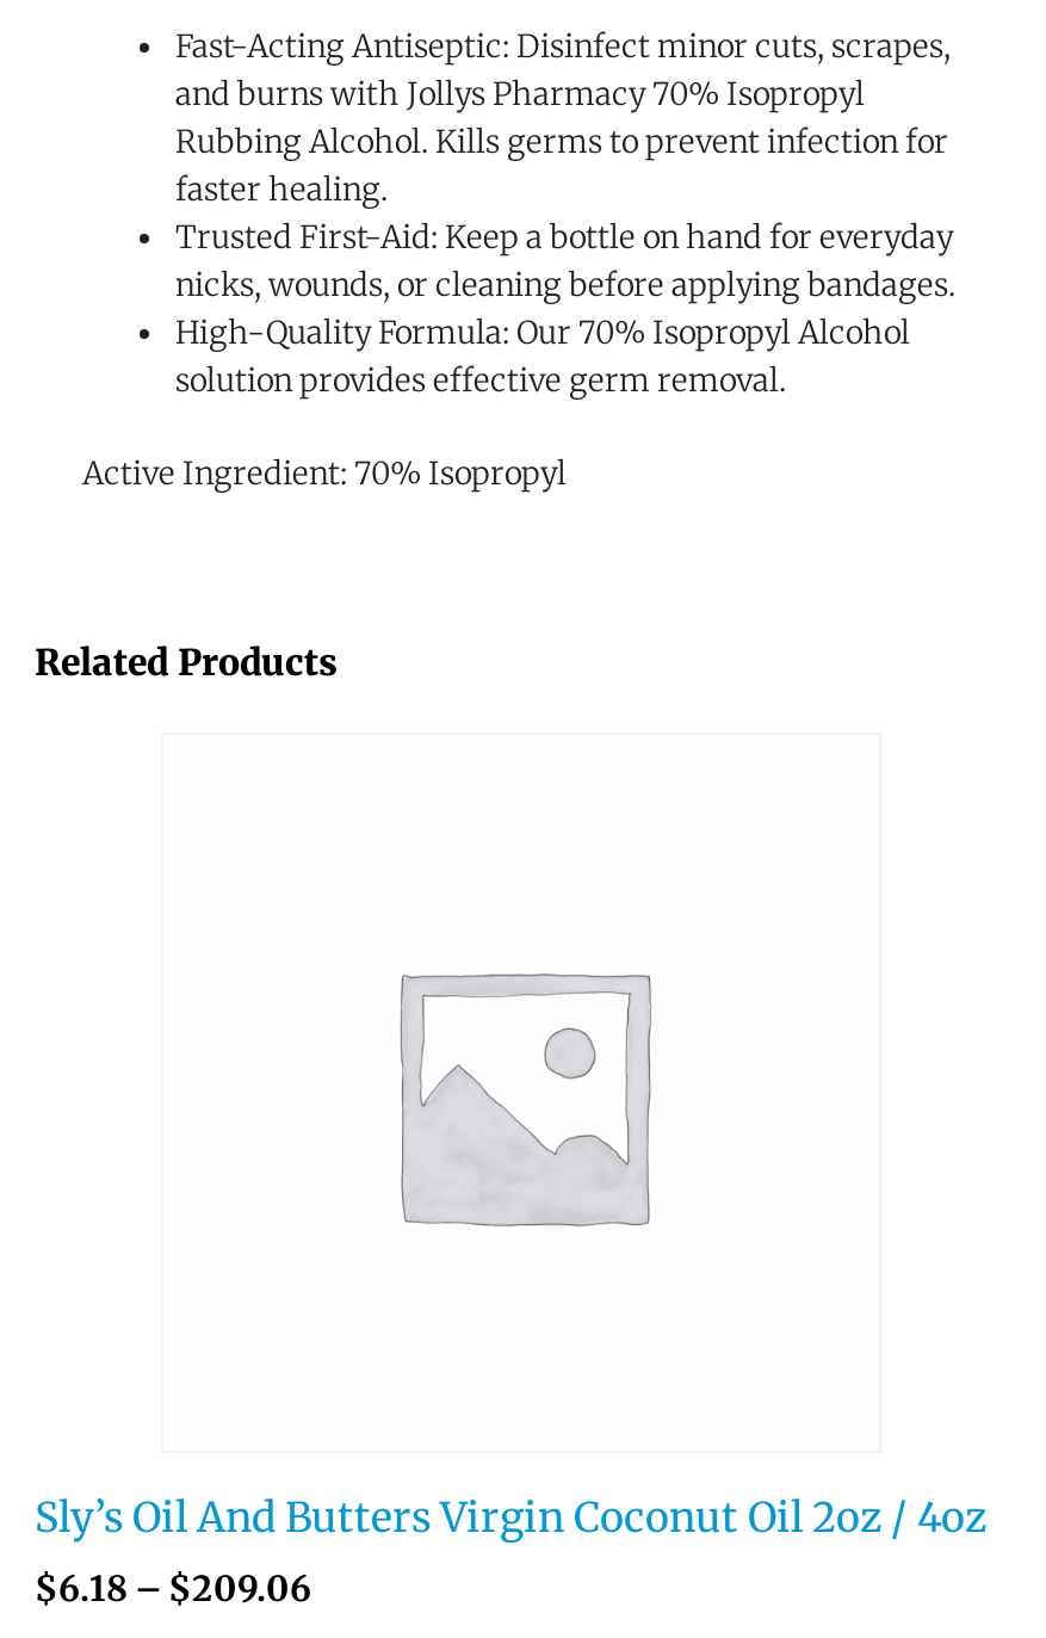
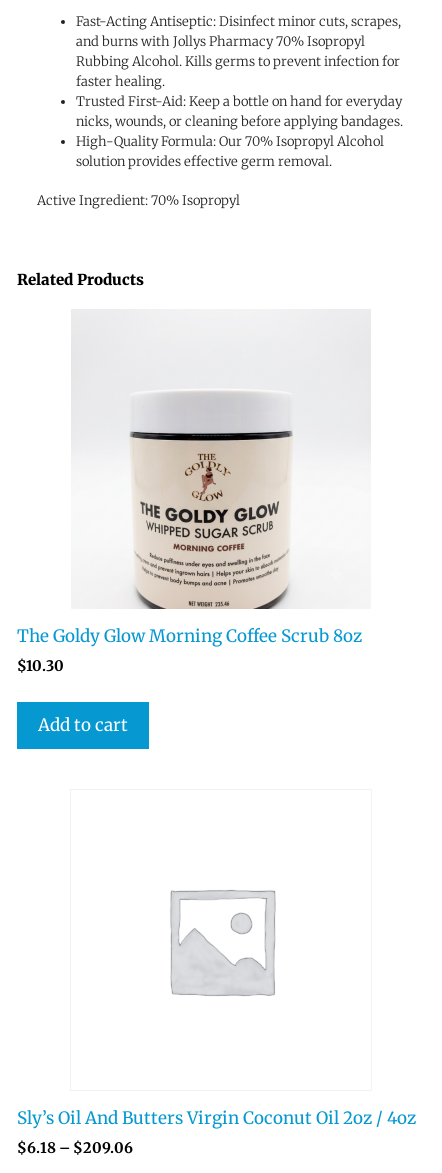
+ [image]
+ The Goldy Glow Morning Coffee Scrub 8oz
+ $10.30
+ Add to cart
